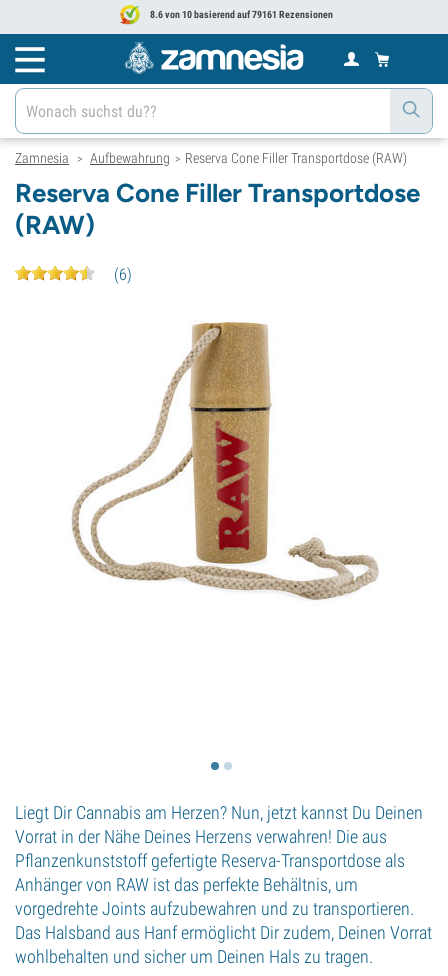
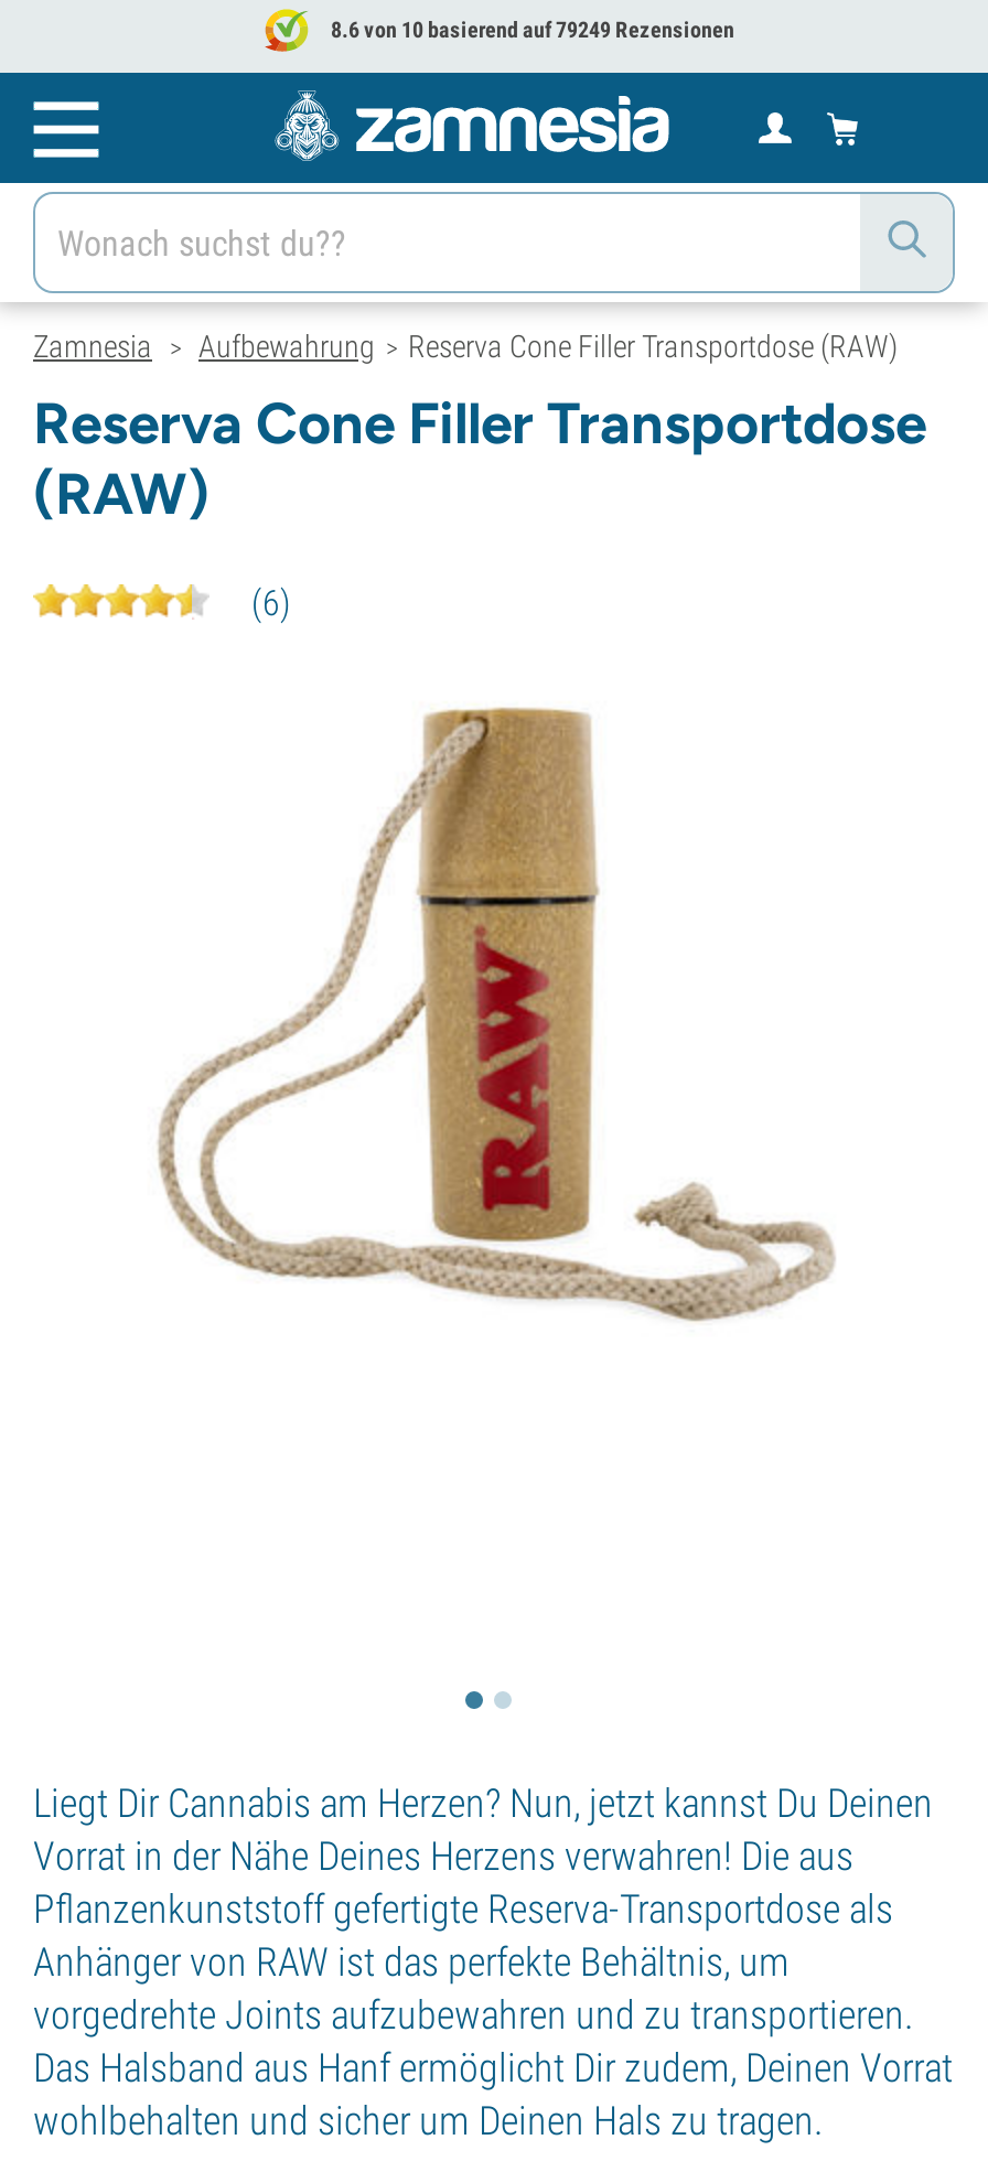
- 8.6 von 10 basierend auf 79161 Rezensionen
+ 8.6 von 10 basierend auf 79249 Rezensionen
